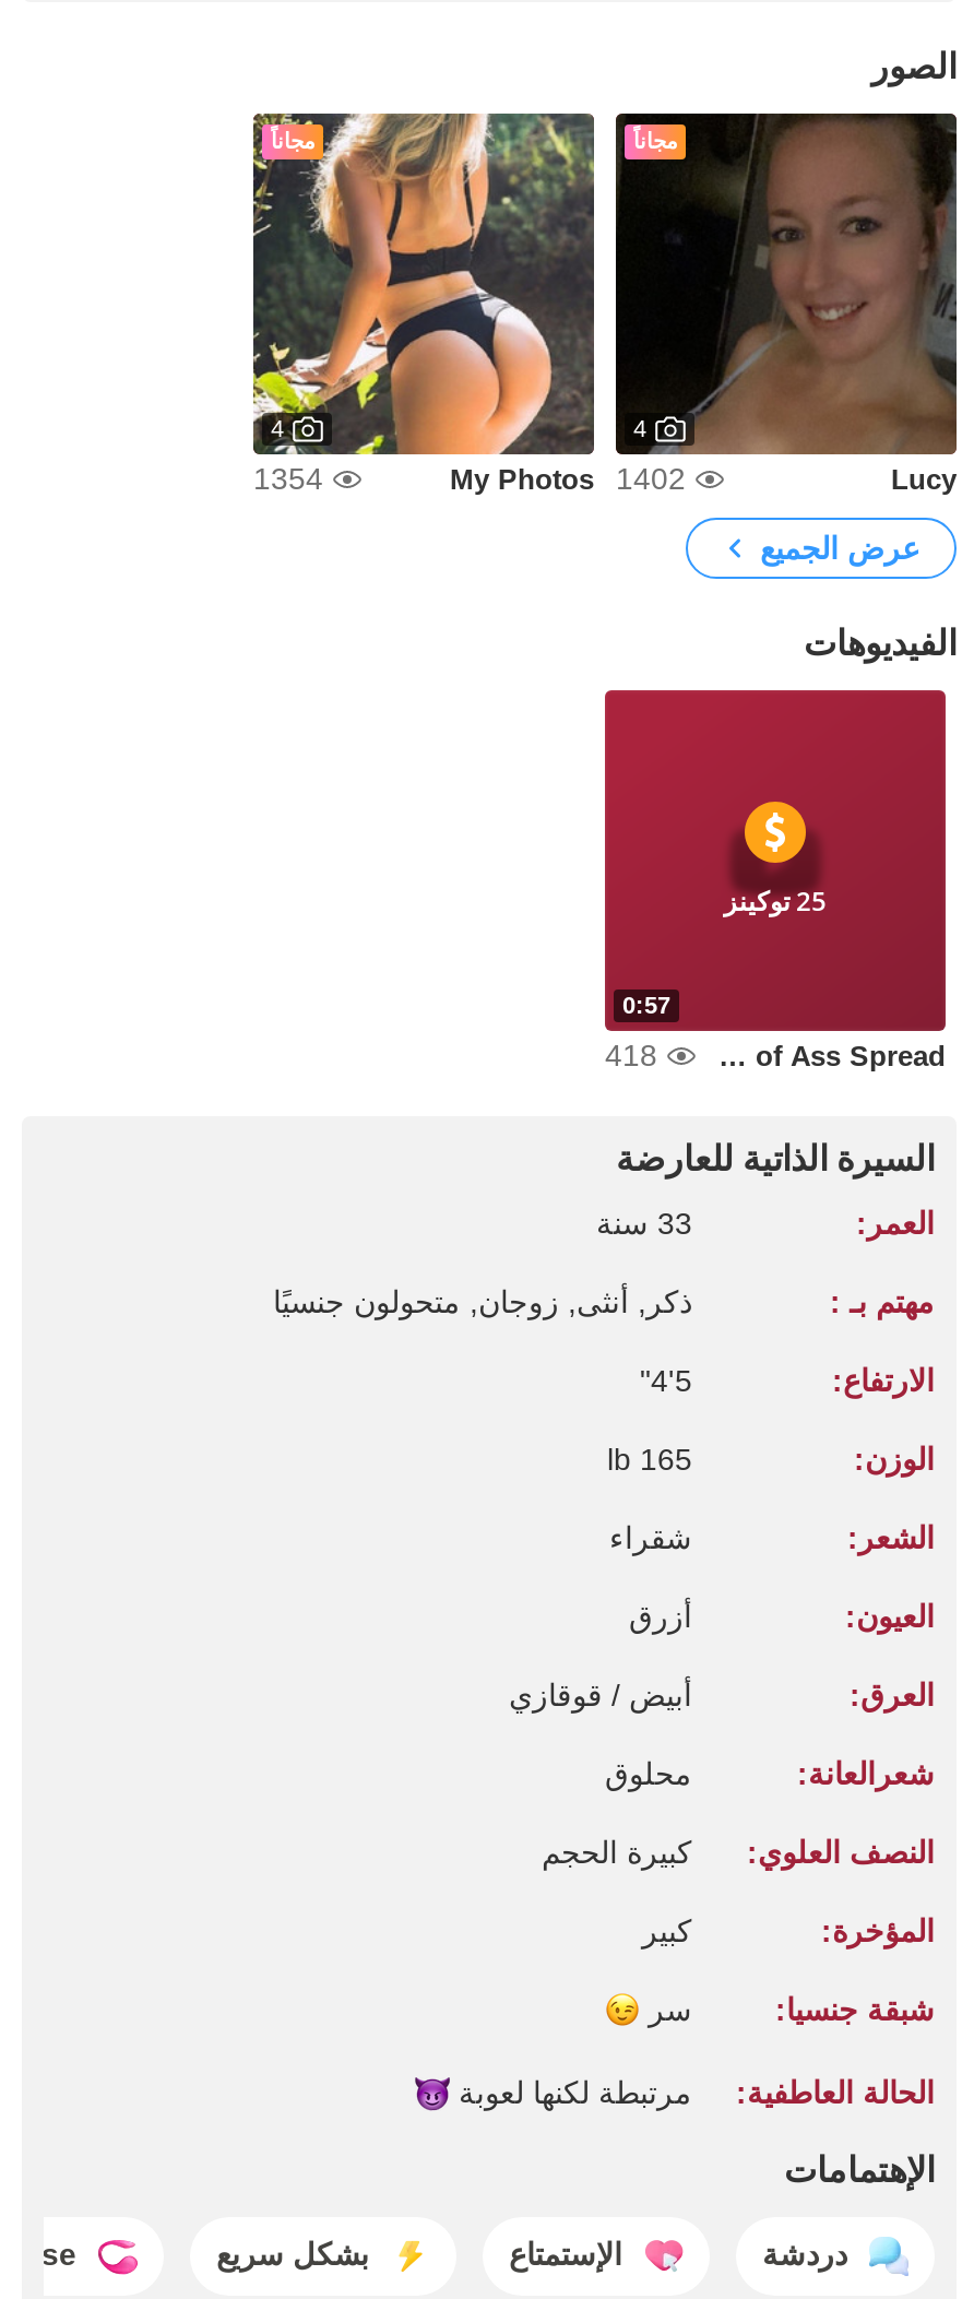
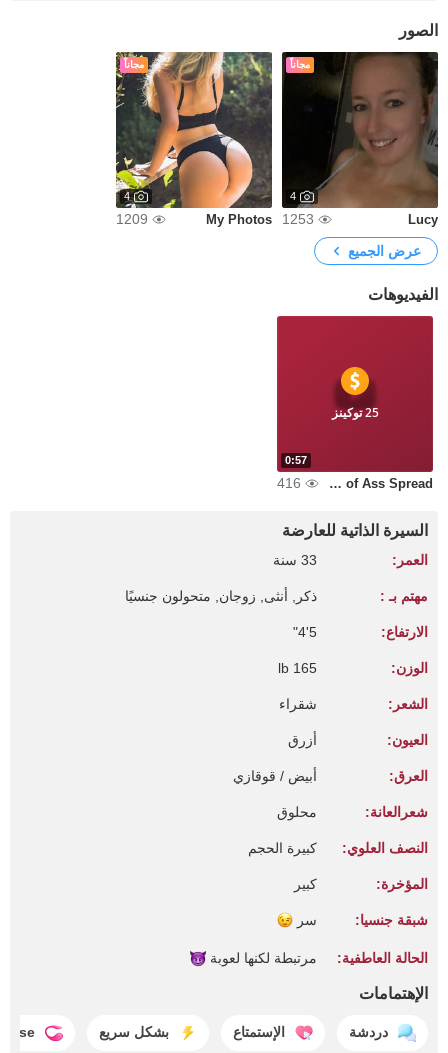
- 1354
+ 1209

- My Photos 1402
+ My Photos 1253

- 418
+ 416
